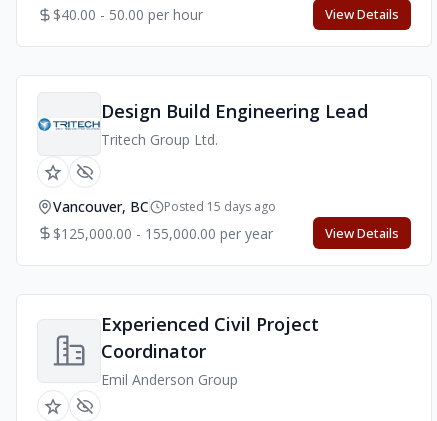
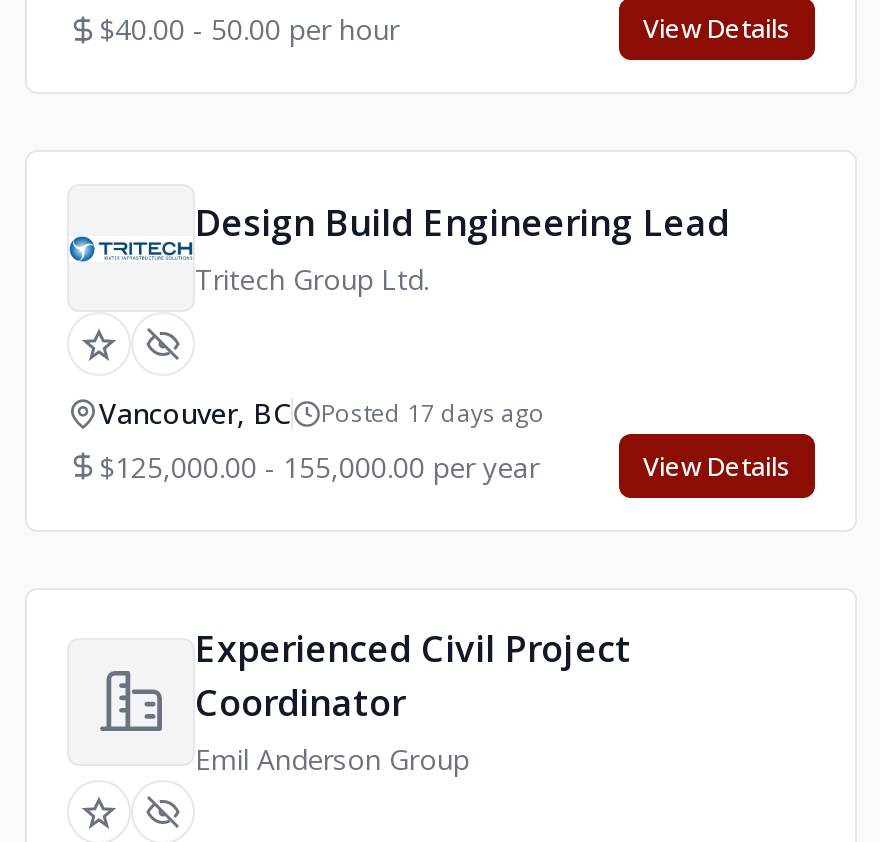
- Posted 15 days ago
+ Posted 17 days ago
